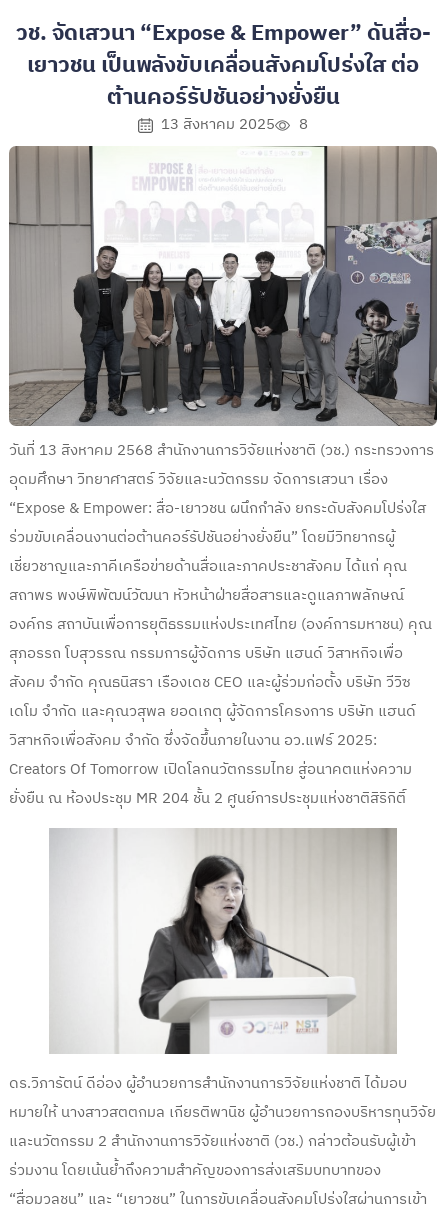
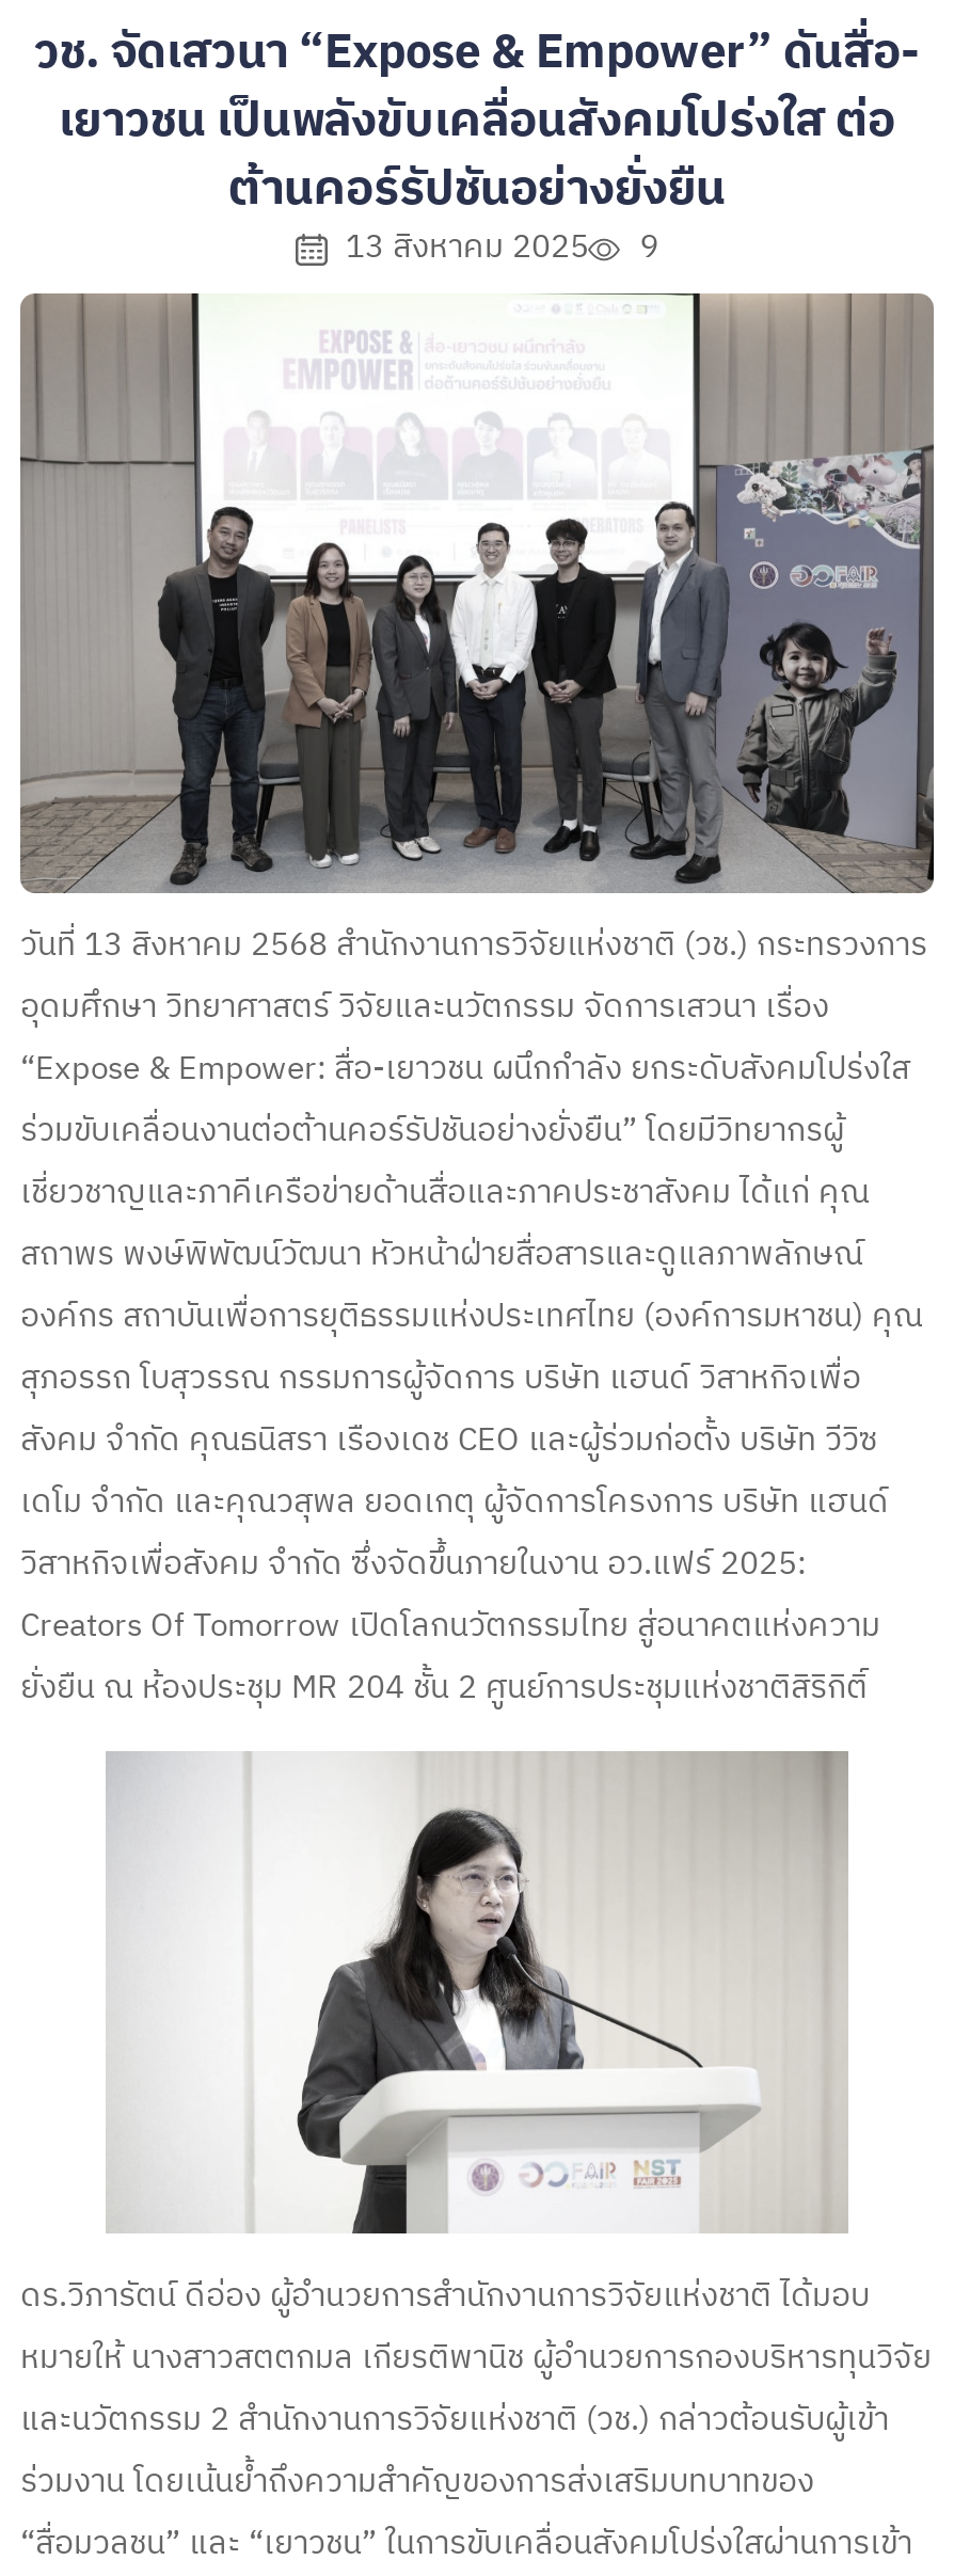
- 13 สิงหาคม 2025 8
+ 13 สิงหาคม 2025 9
